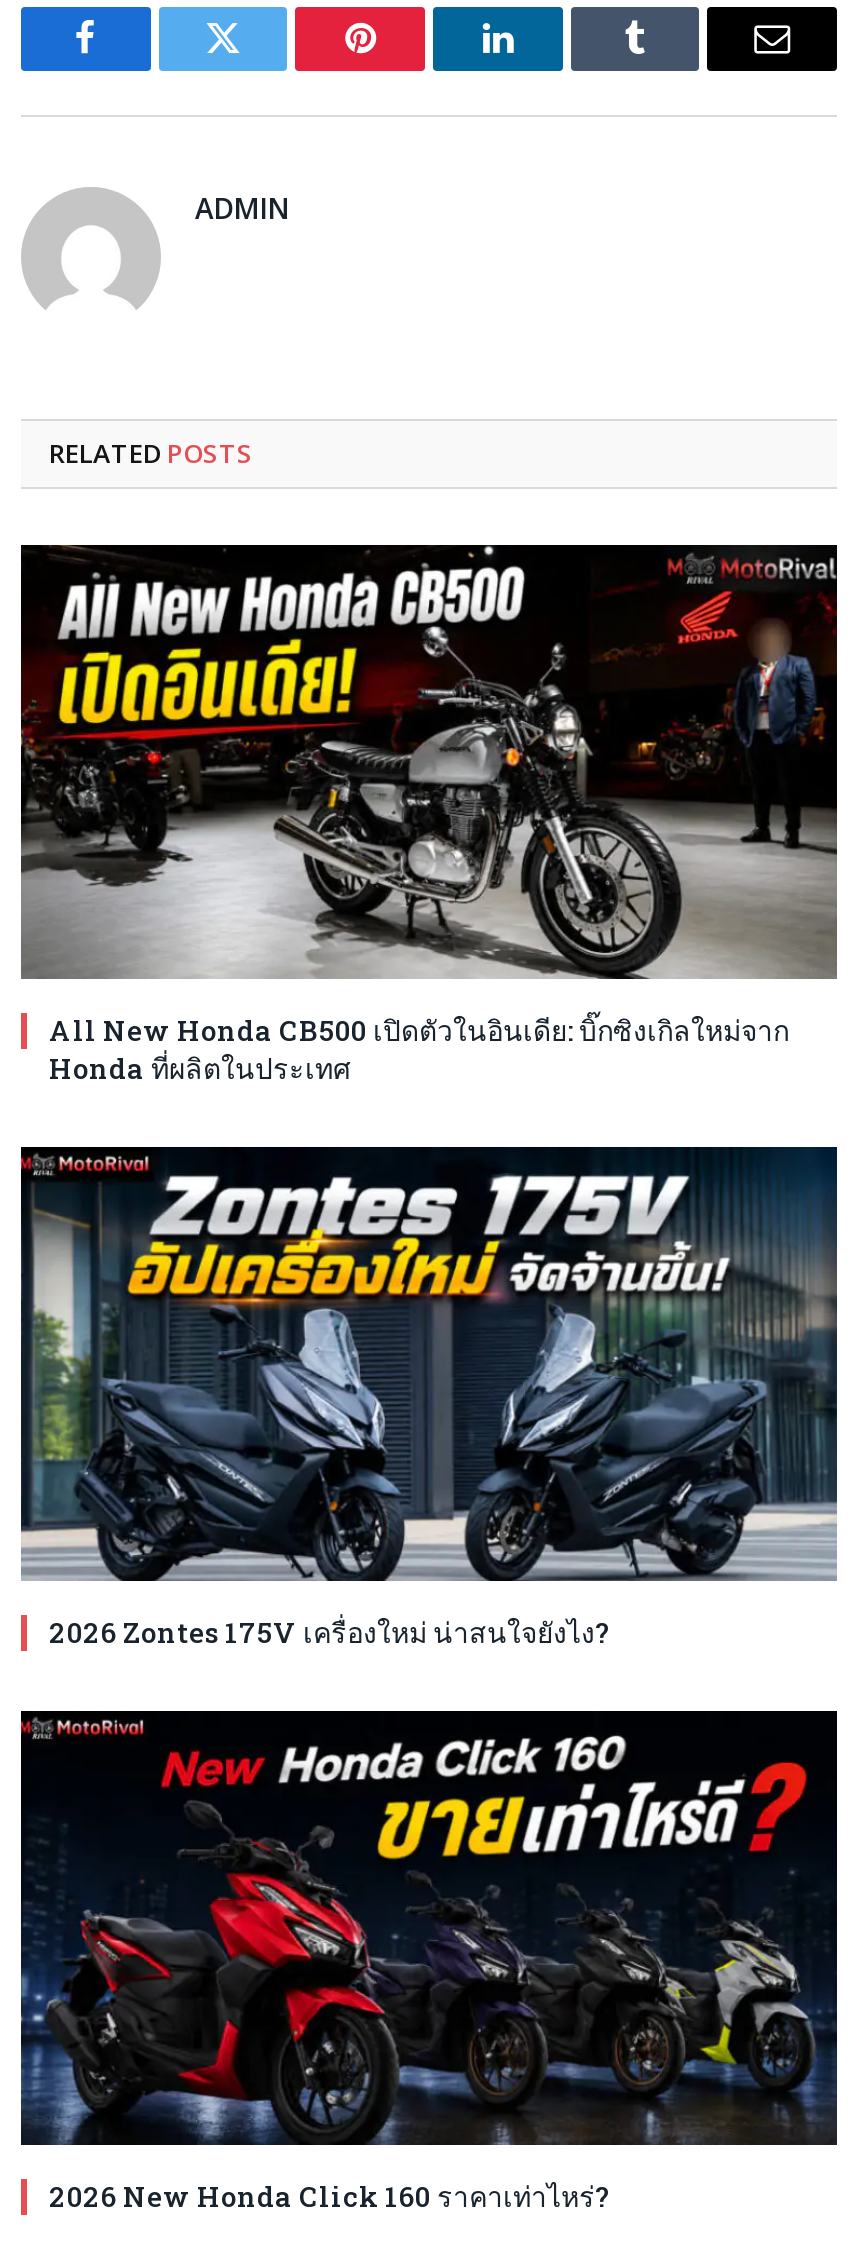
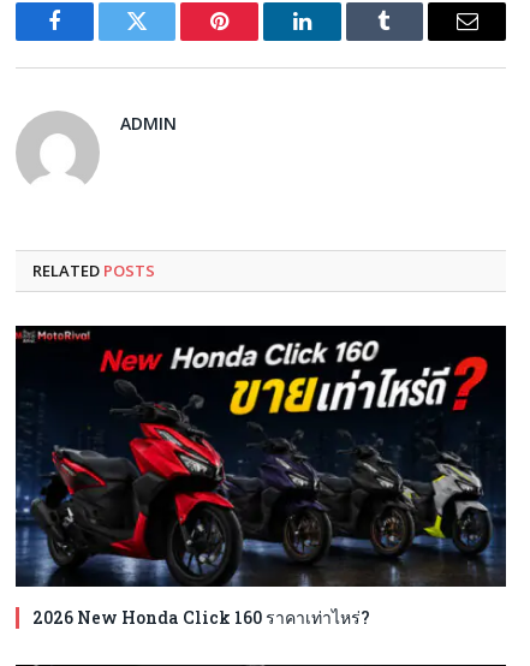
- [image]
- All New Honda CB500 เปิดตัวในอินเดีย: บิ๊กซิงเกิลใหม่จาก
- Honda ที่ผลิตในประเทศ

- [image]
- 2026 Zontes 175V เครื่องใหม่ น่าสนใจยังไง?
